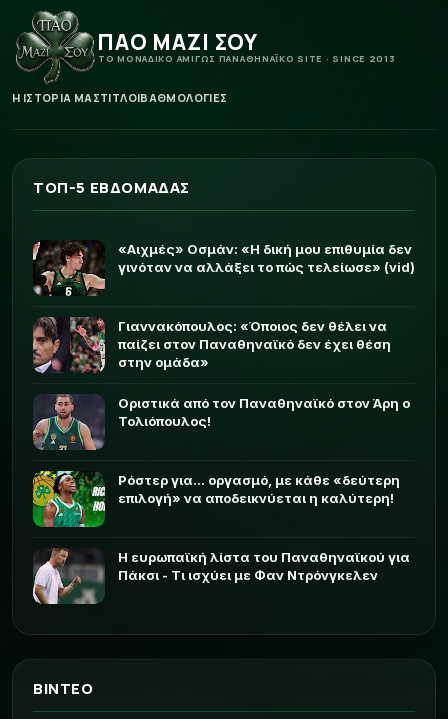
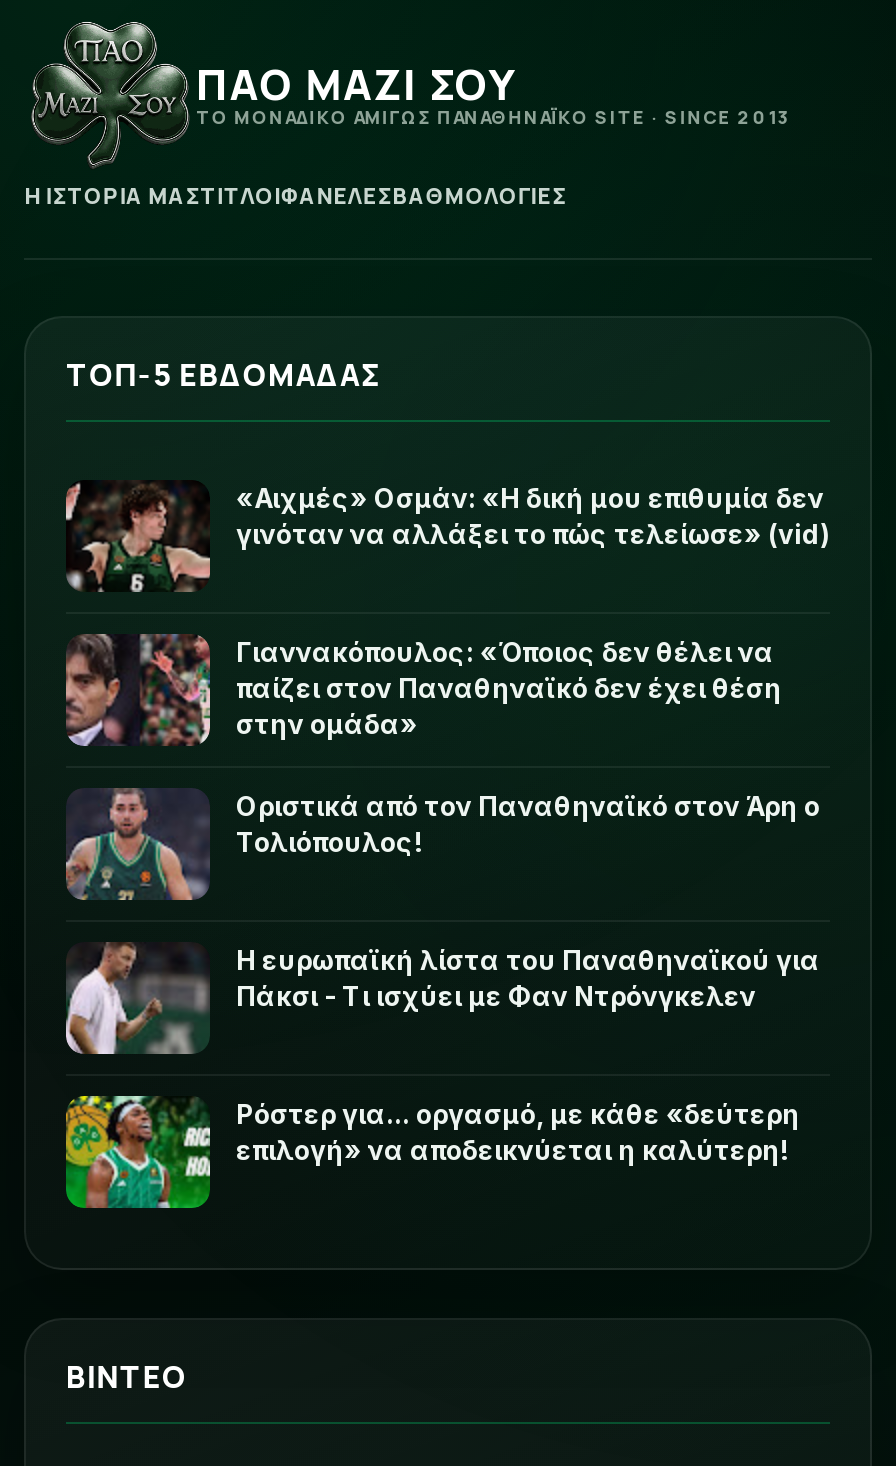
- Η ΙΣΤΟΡΙΑ ΜΑΣΤΙΤΛΟΙΒΑΘΜΟΛΟΓΙΕΣ
+ Η ΙΣΤΟΡΙΑ ΜΑΣΤΙΤΛΟΙΦΑΝΕΛΕΣΒΑΘΜΟΛΟΓΙΕΣ

moved down: [image] | Ρόστερ για... οργασμό, με κάθε «δεύτερη | επιλογή» να αποδεικνύεται η καλύτερη!

moved up: [image] | Η ευρωπαϊκή λίστα του Παναθηναϊκού για | Πάκσι - Τι ισχύει με Φαν Ντρόνγκελεν
